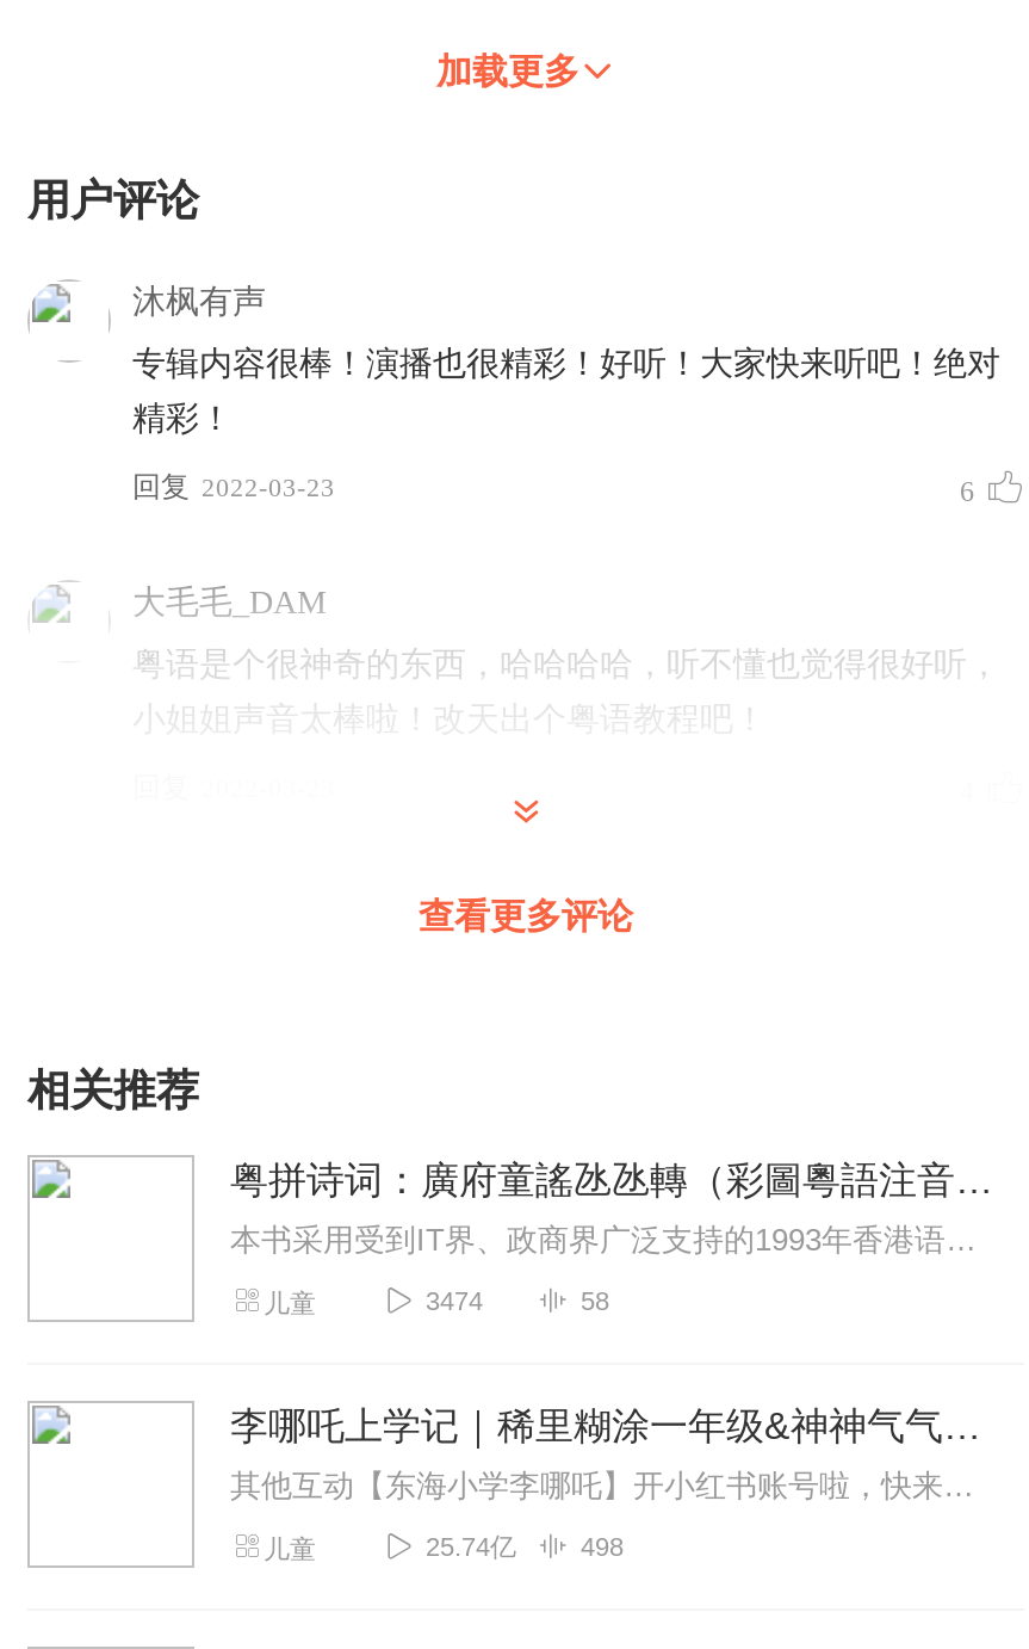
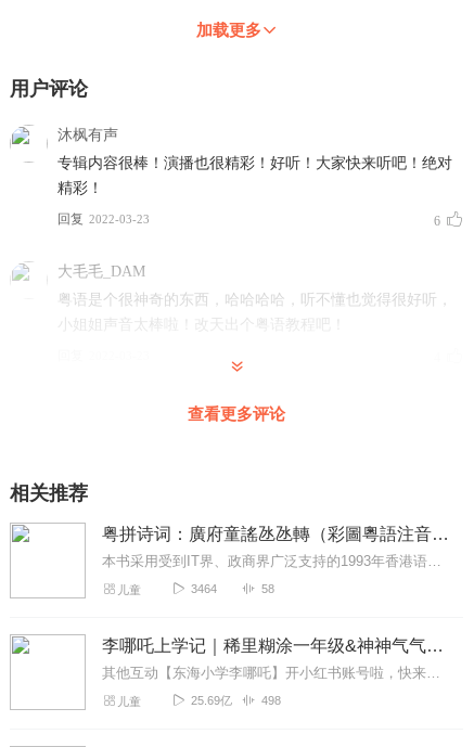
- 3474
+ 3464

- 25.74亿
+ 25.69亿
